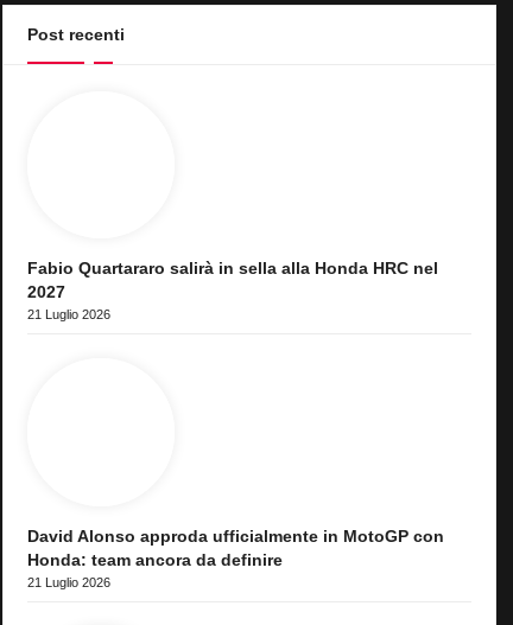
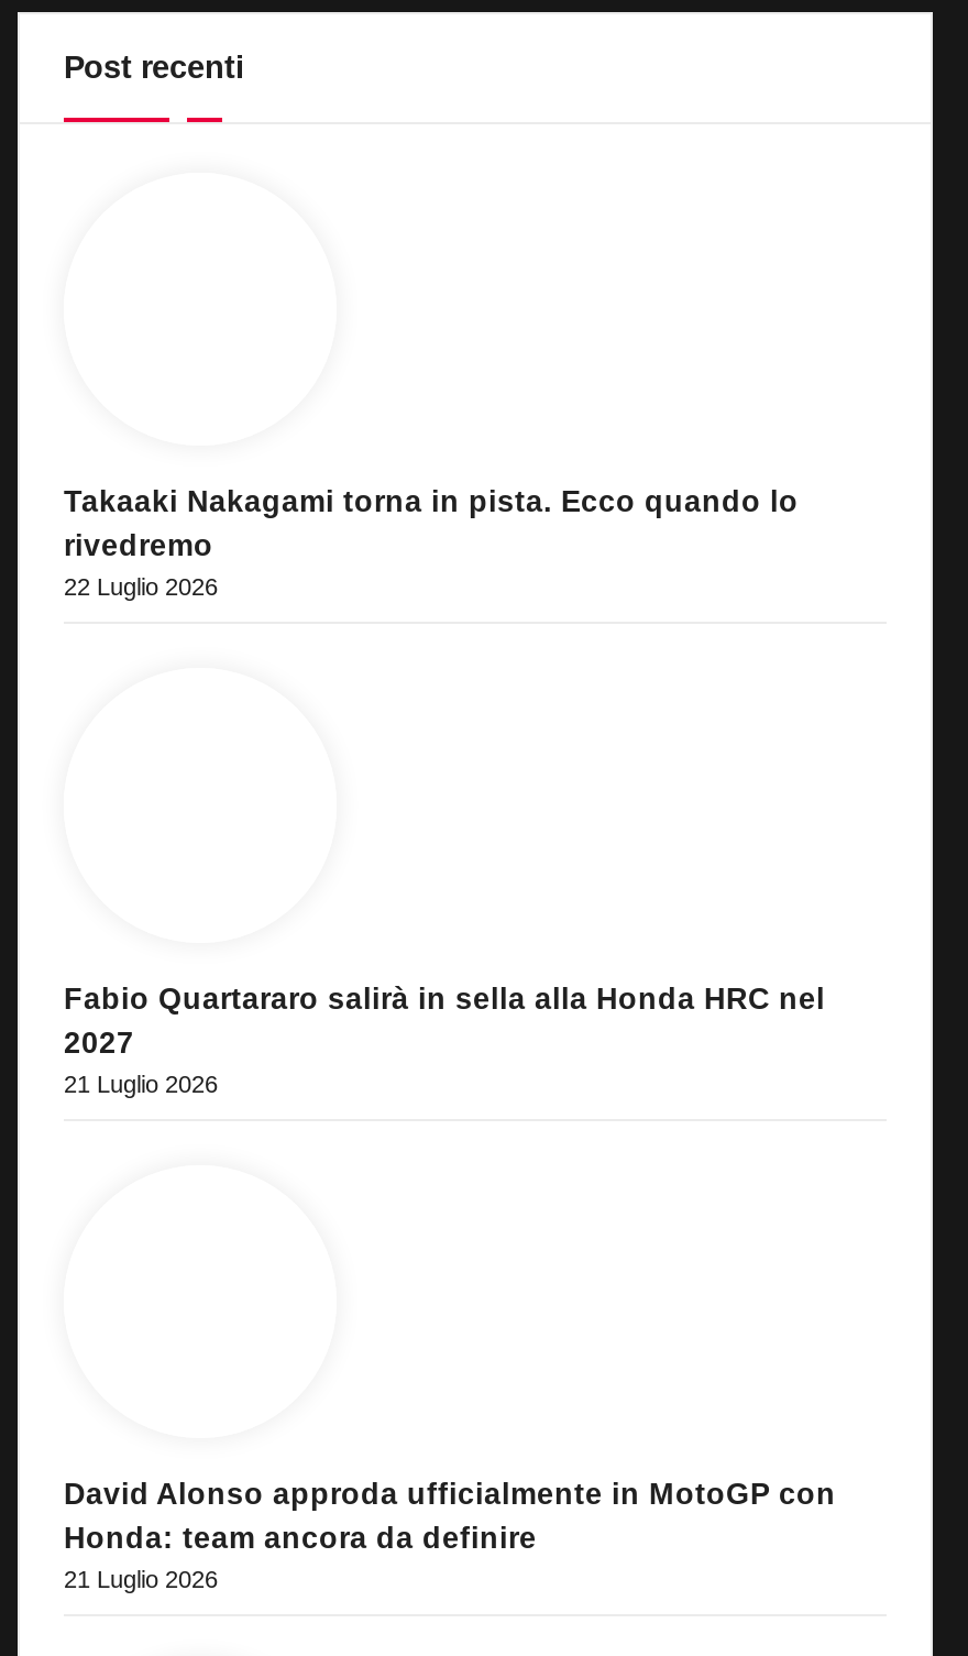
+ Takaaki Nakagami torna in pista. Ecco quando lo
+ rivedremo
+ 22 Luglio 2026
